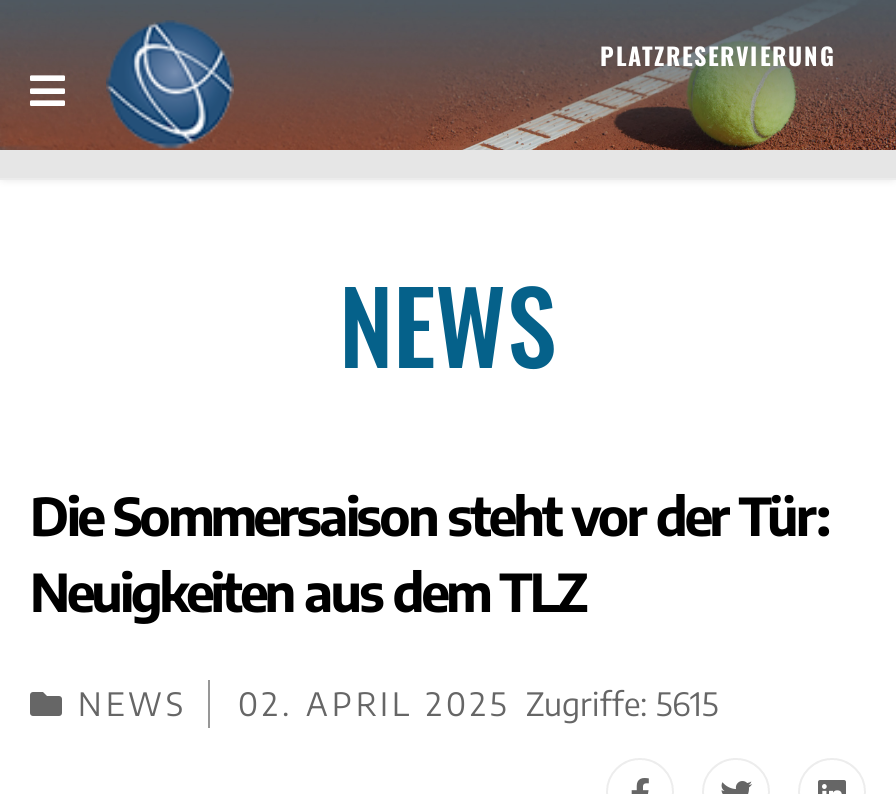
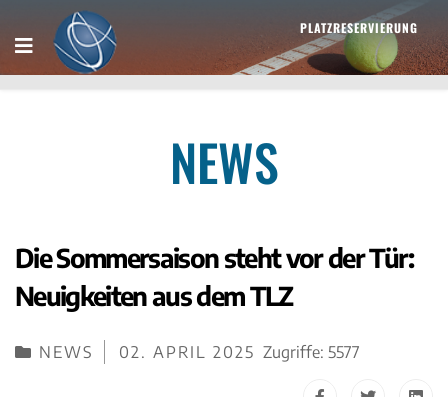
- 02. APRIL 2025 Zugriffe: 5615
+ 02. APRIL 2025 Zugriffe: 5577
